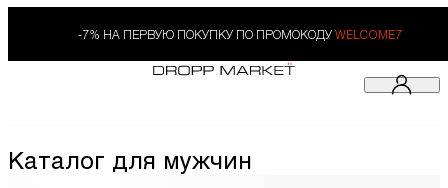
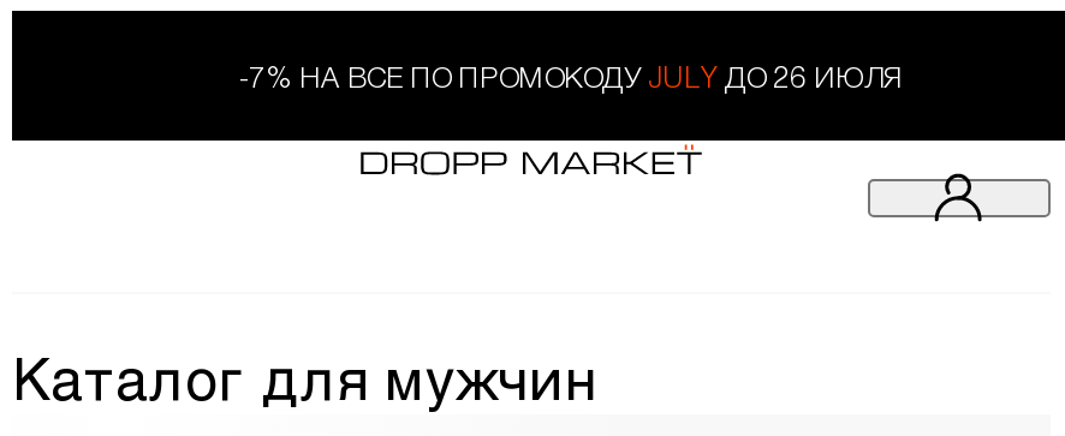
- -7% НА ПЕРВУЮ ПОКУПКУ ПО ПРОМОКОДУ WELCOME7
+ -7% НА ВСЕ ПО ПРОМОКОДУ JULY ДО 26 ИЮЛЯ
